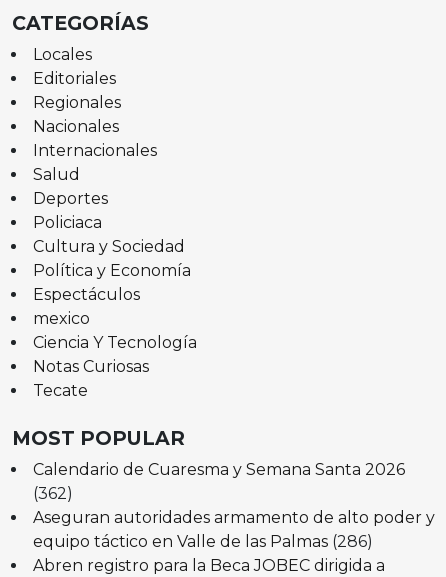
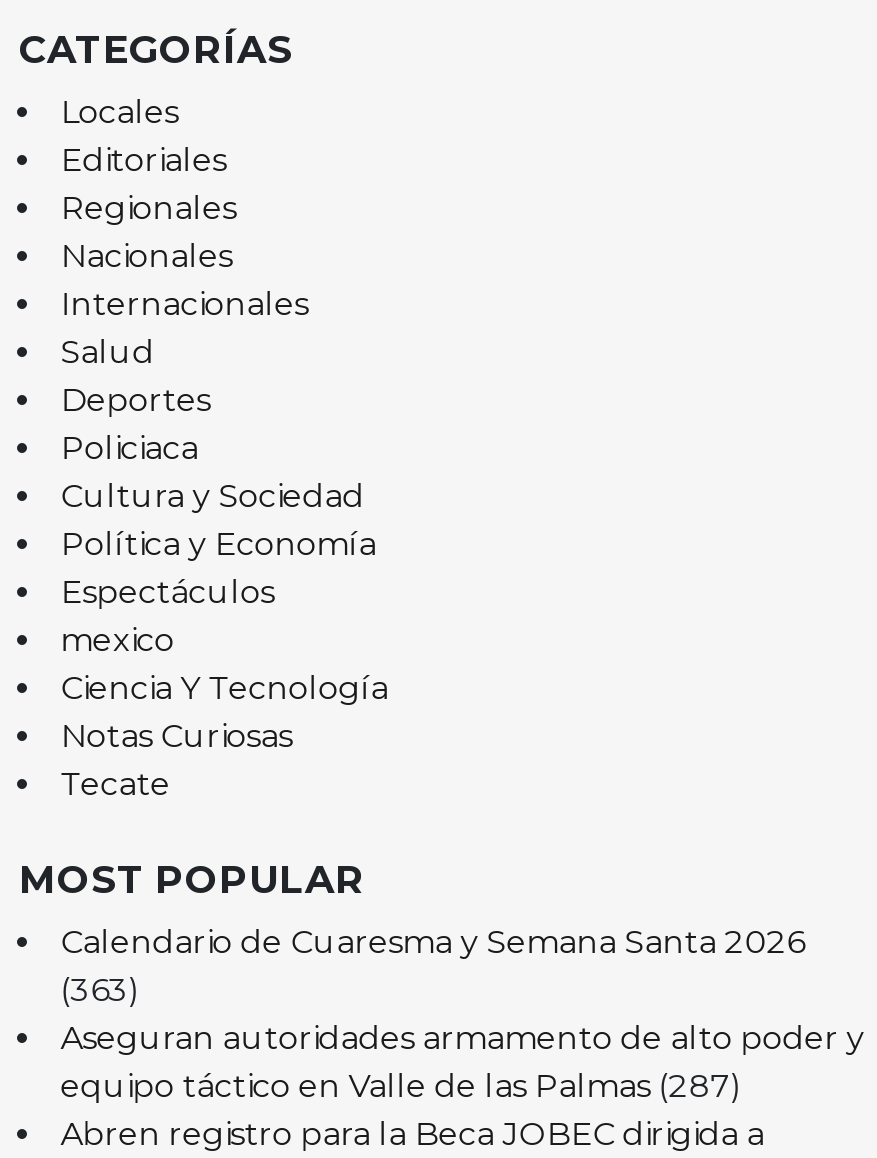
- (362)
+ (363)

- equipo táctico en Valle de las Palmas (286)
+ equipo táctico en Valle de las Palmas (287)
